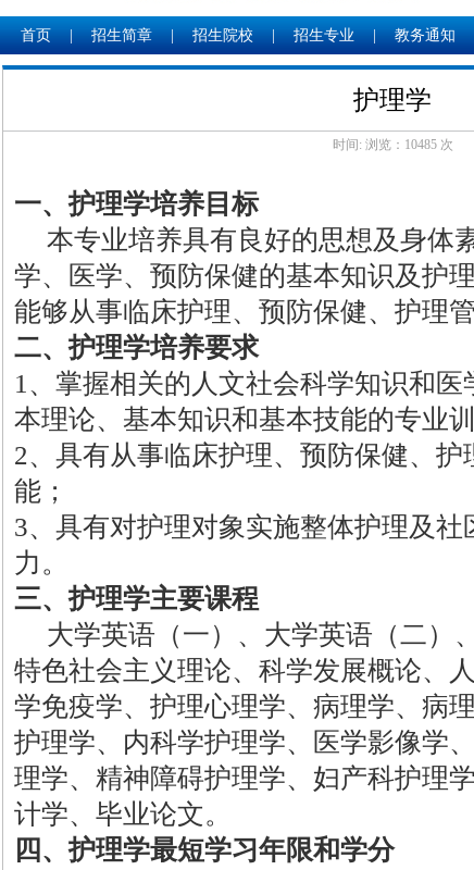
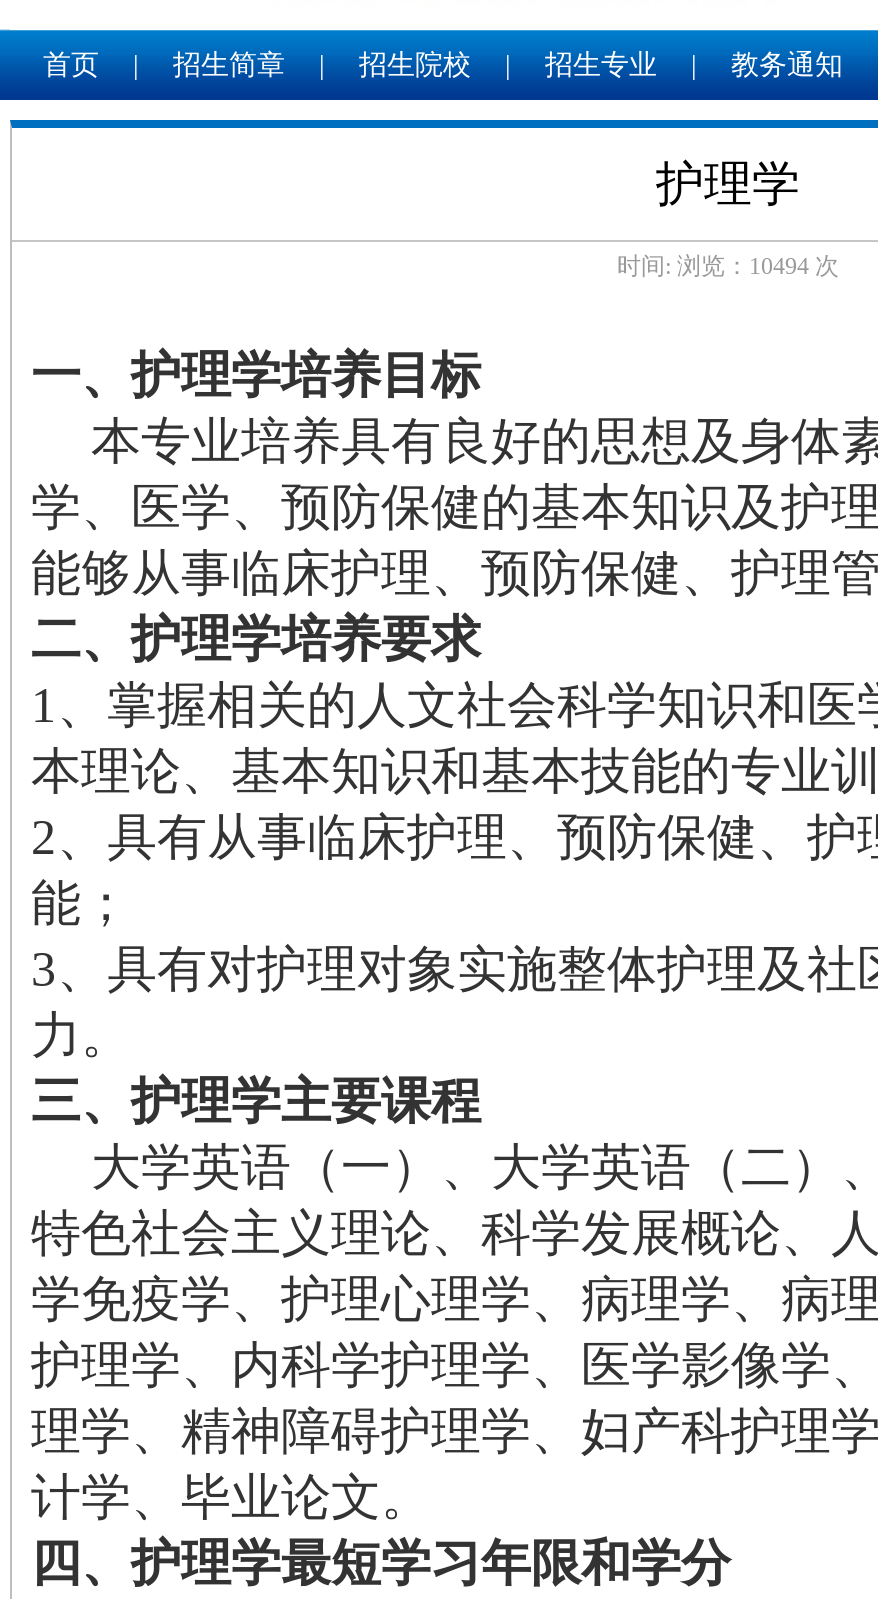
- 时间: 浏览：10485 次
+ 时间: 浏览：10494 次
